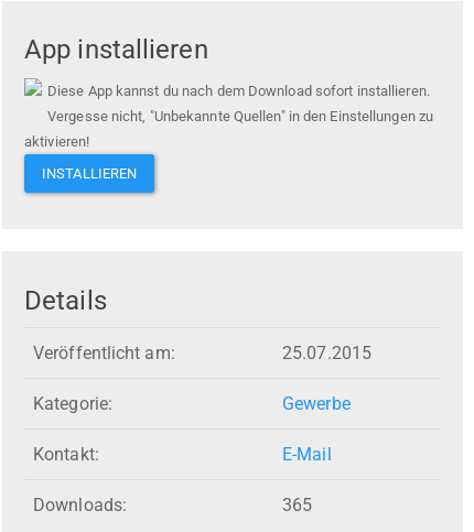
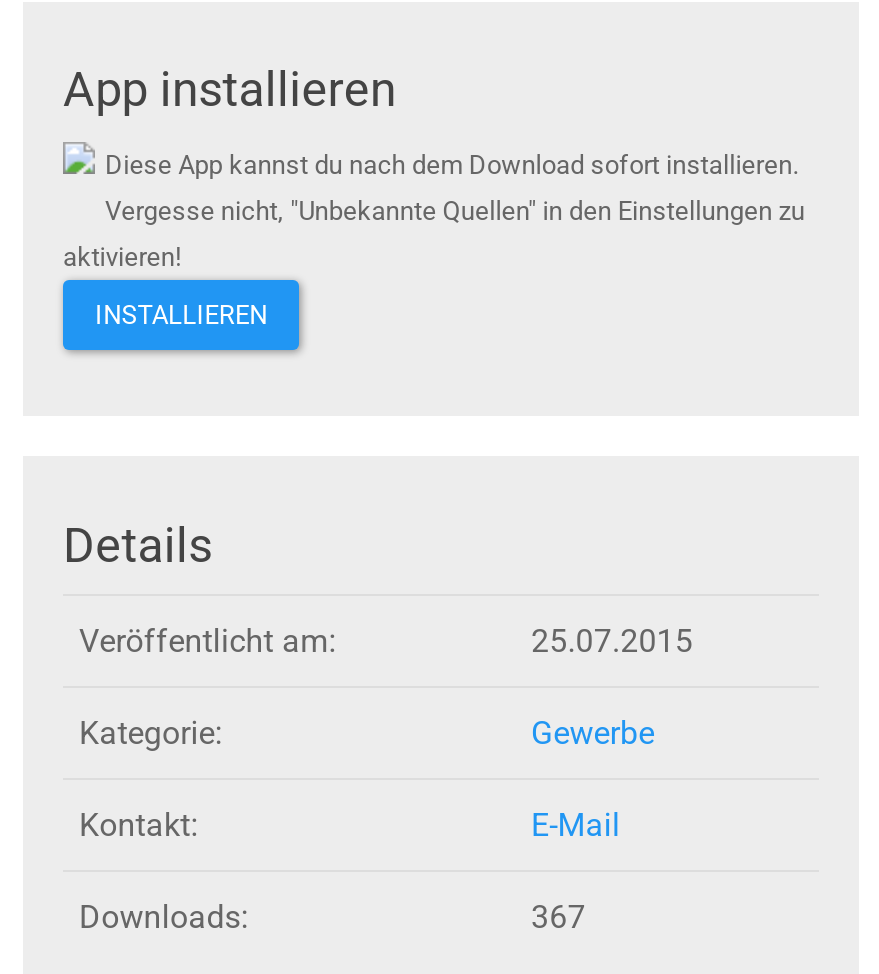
- 365
+ 367
